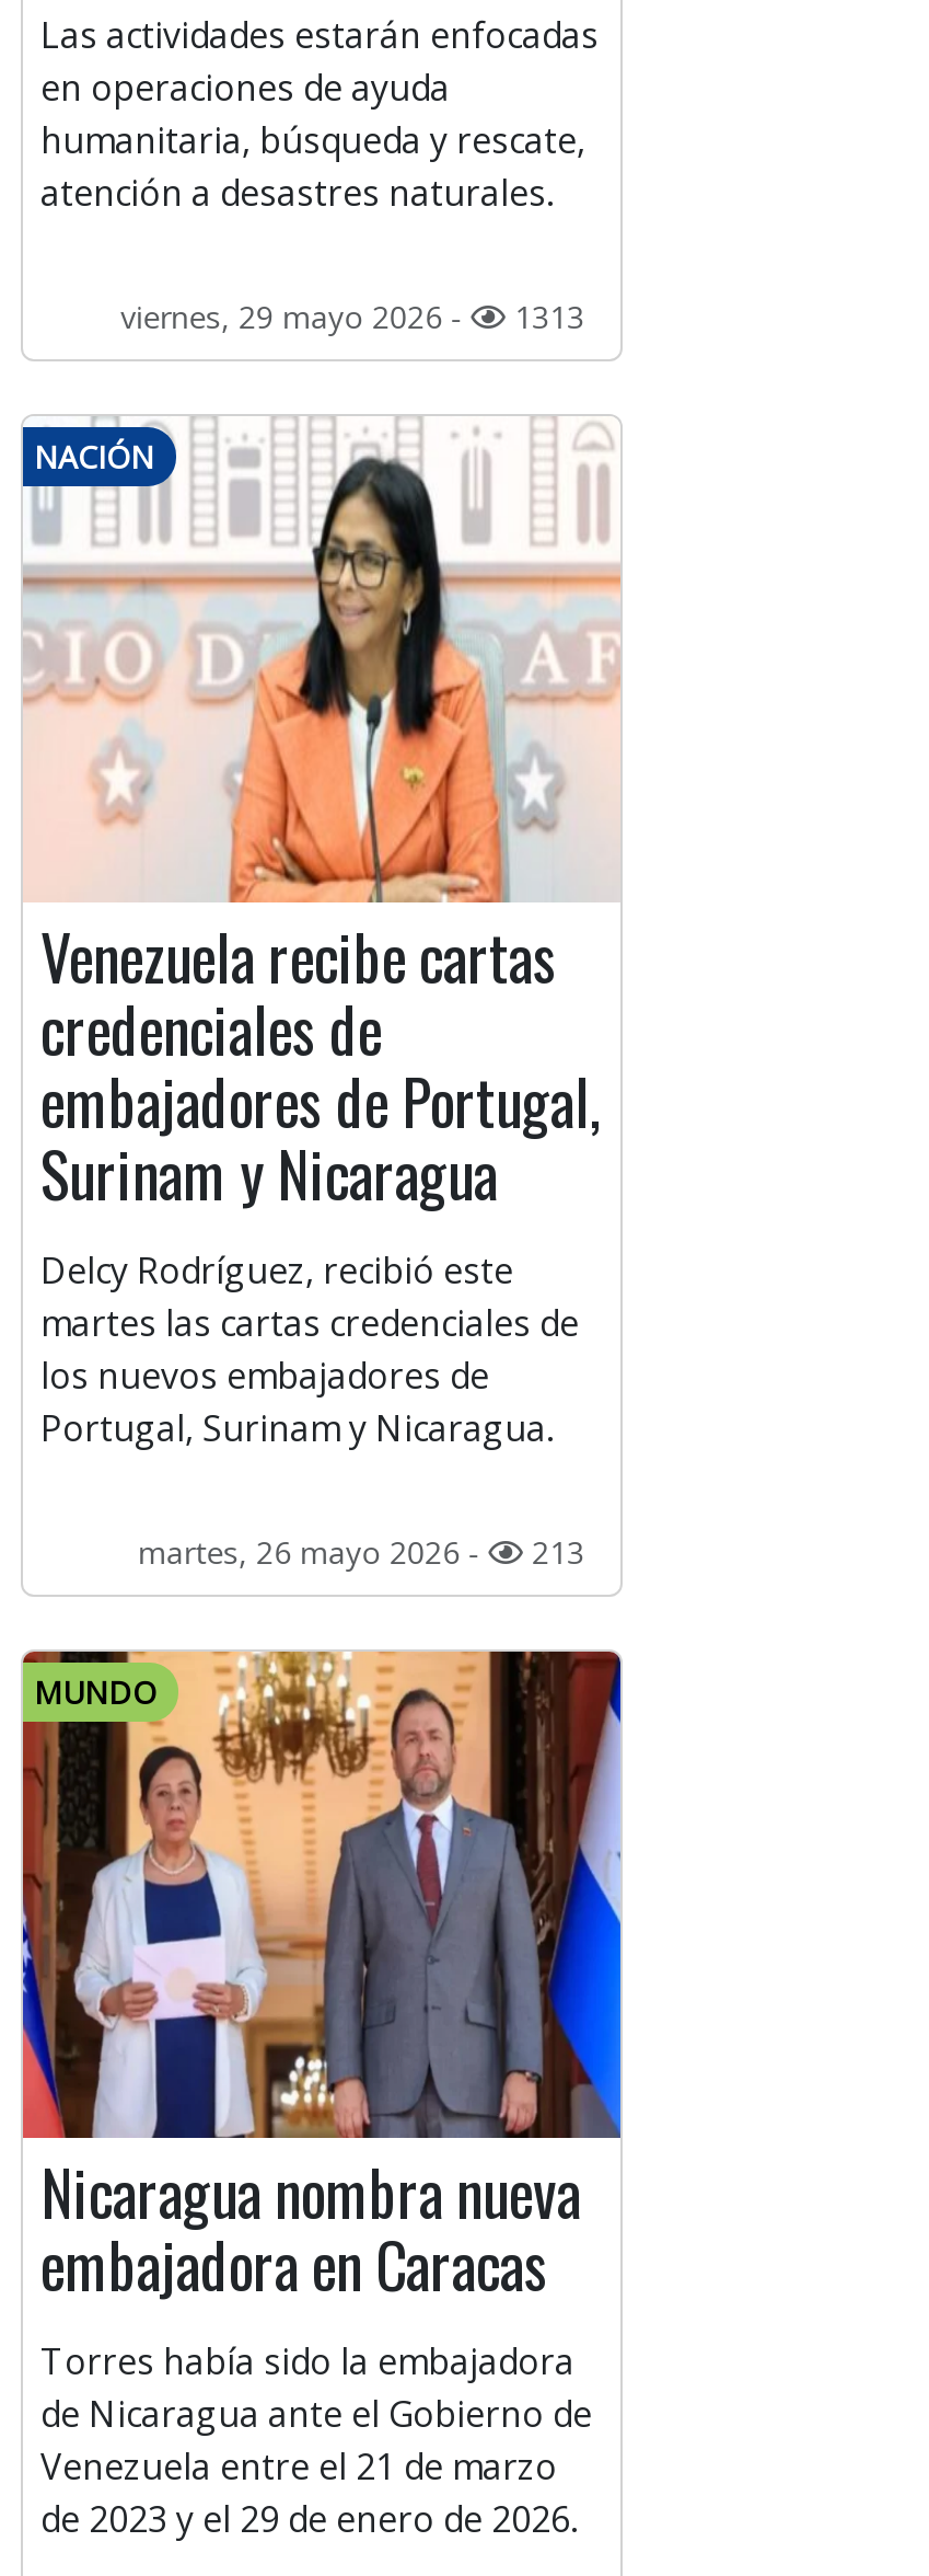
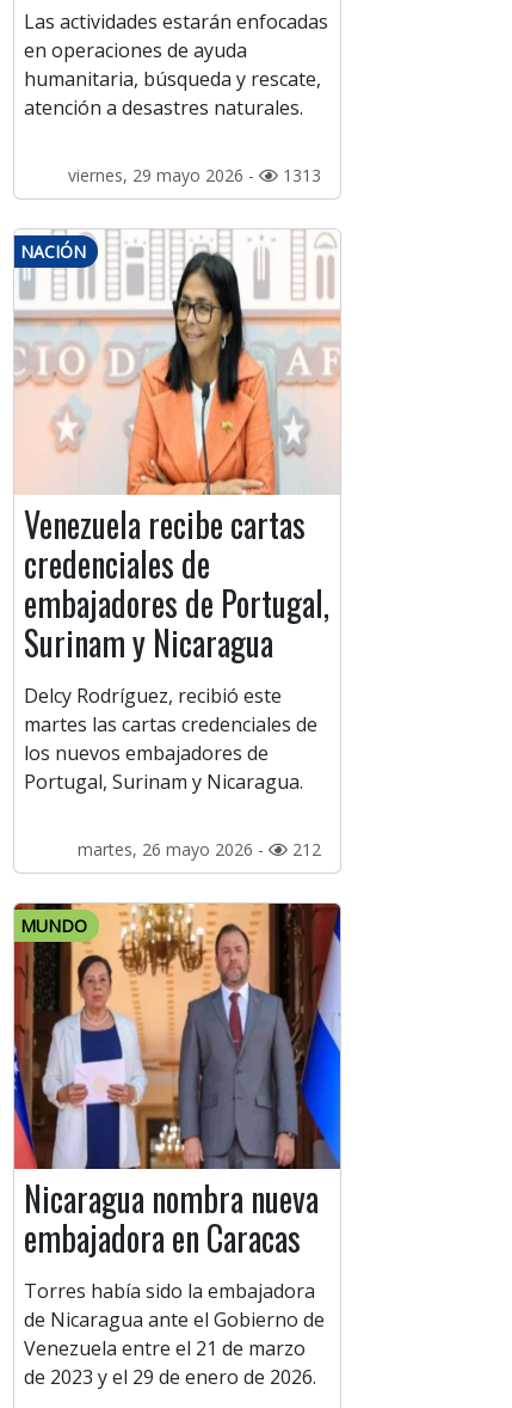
- martes, 26 mayo 2026 - 213
+ martes, 26 mayo 2026 - 212
